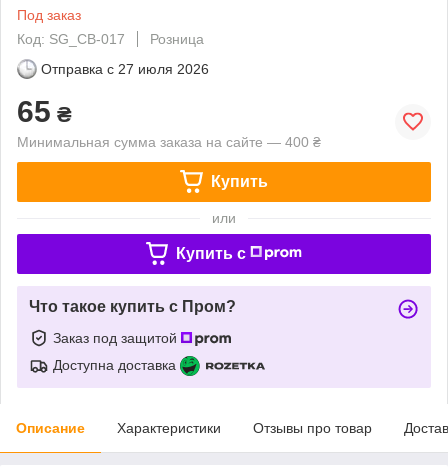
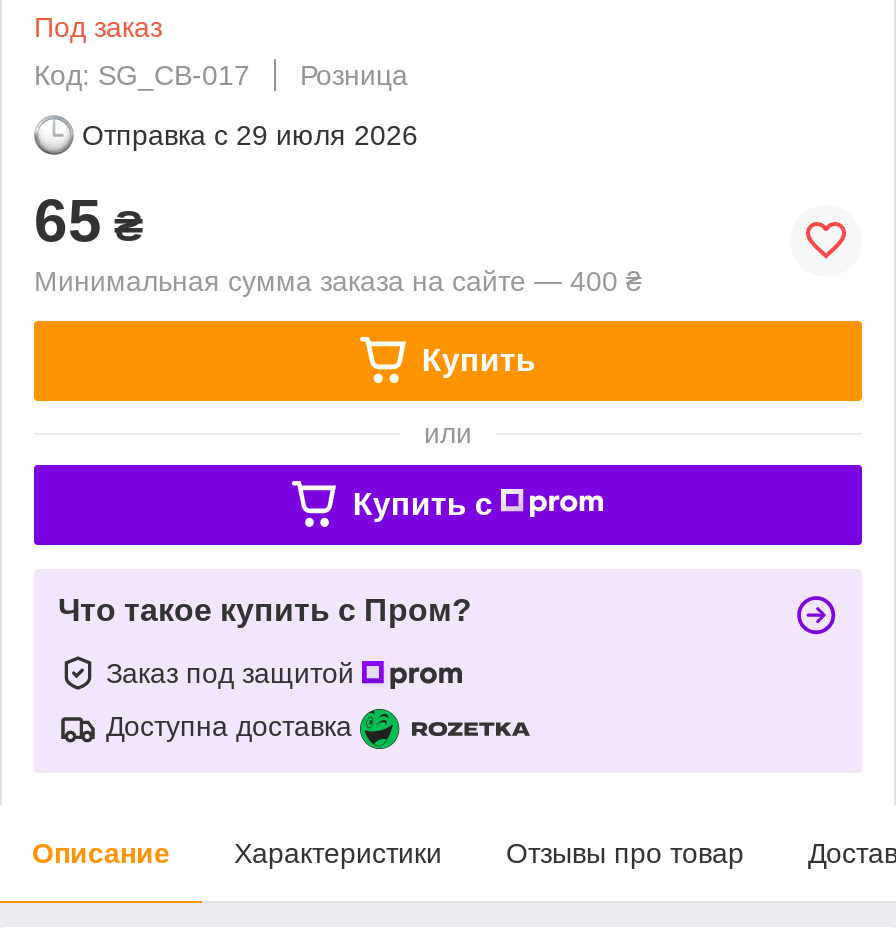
- Отправка с 27 июля 2026
+ Отправка с 29 июля 2026
